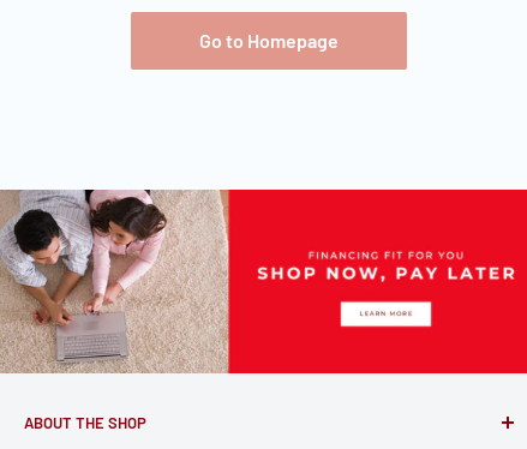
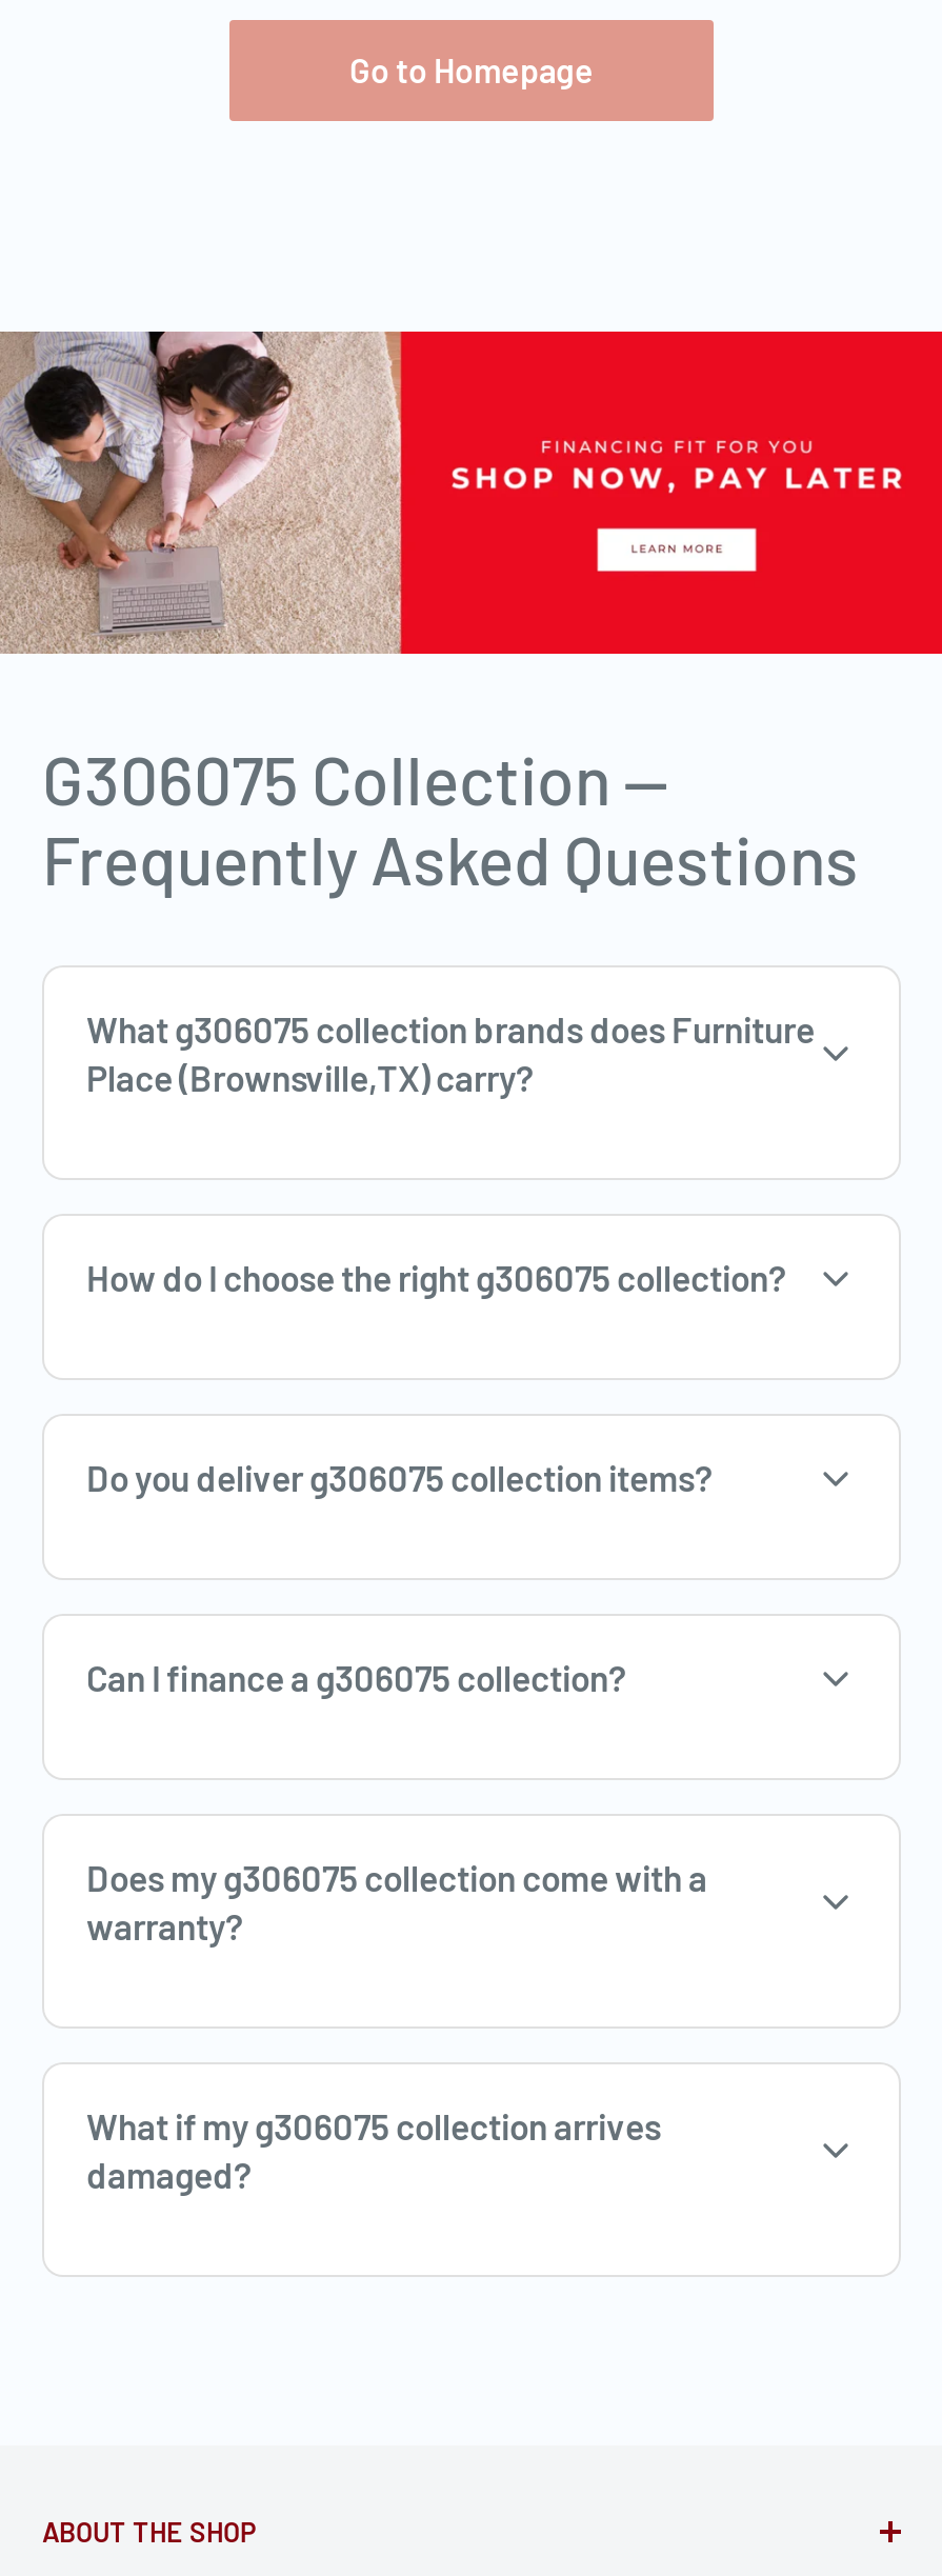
+ G306075 Collection —
+ Frequently Asked Questions
+ What g306075 collection brands does Furniture
+ Place (Brownsville,TX) carry?

+ How do I choose the right g306075 collection?

+ Do you deliver g306075 collection items?

+ Can I finance a g306075 collection?

+ Does my g306075 collection come with a
+ warranty?

+ What if my g306075 collection arrives
+ damaged?
